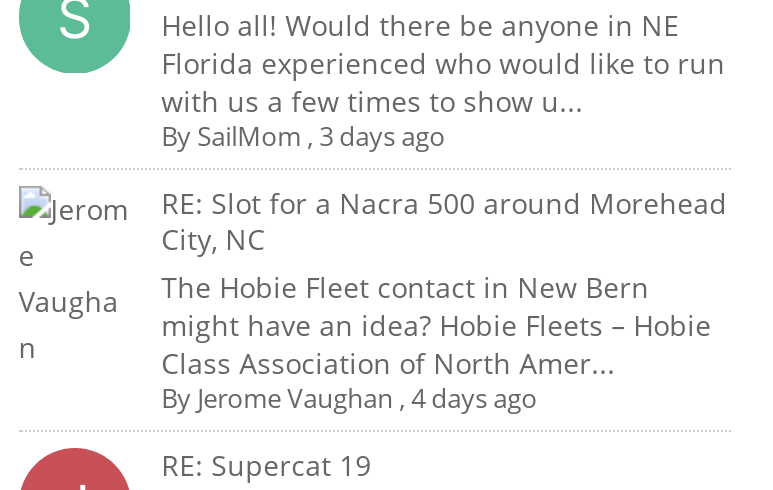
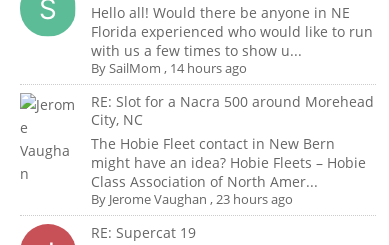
- By SailMom, 3 days ago
+ By SailMom, 14 hours ago

- By Jerome Vaughan, 4 days ago
+ By Jerome Vaughan, 23 hours ago
